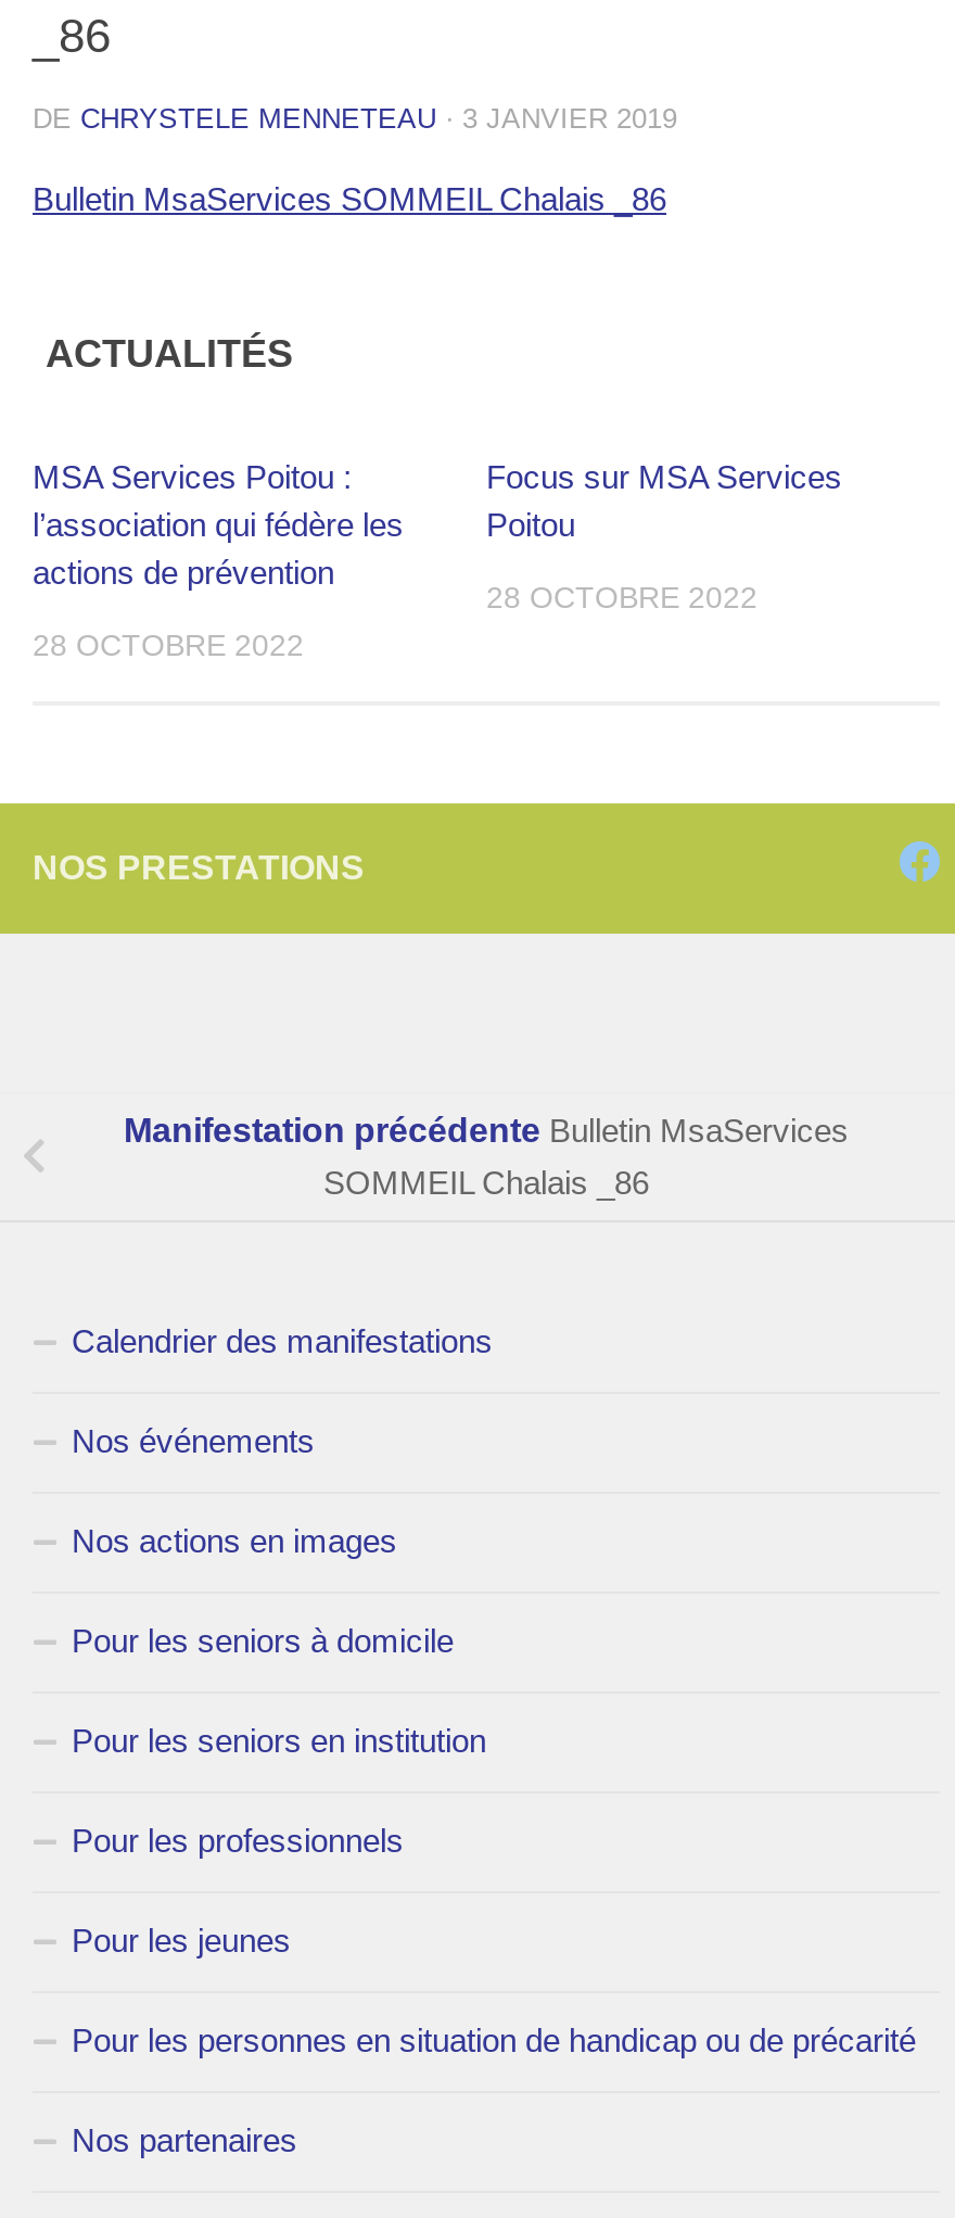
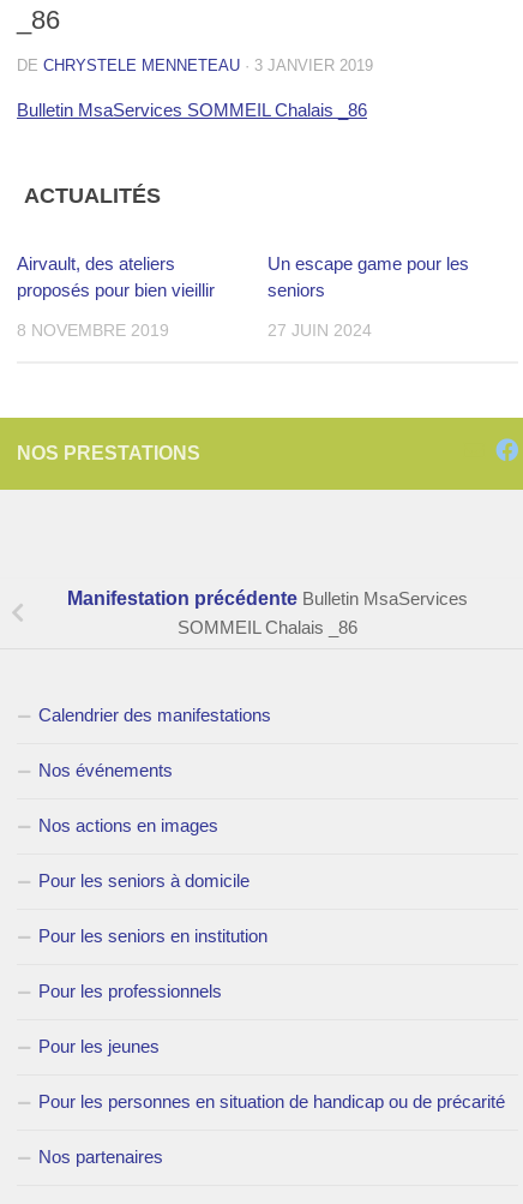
- MSA Services Poitou :
- l’association qui fédère les
- actions de prévention
+ Airvault, des ateliers
+ proposés pour bien vieillir

- Focus sur MSA Services
- Poitou
+ Un escape game pour les
+ seniors

- 28 OCTOBRE 2022
+ 27 JUIN 2024

- 28 OCTOBRE 2022
+ 8 NOVEMBRE 2019
